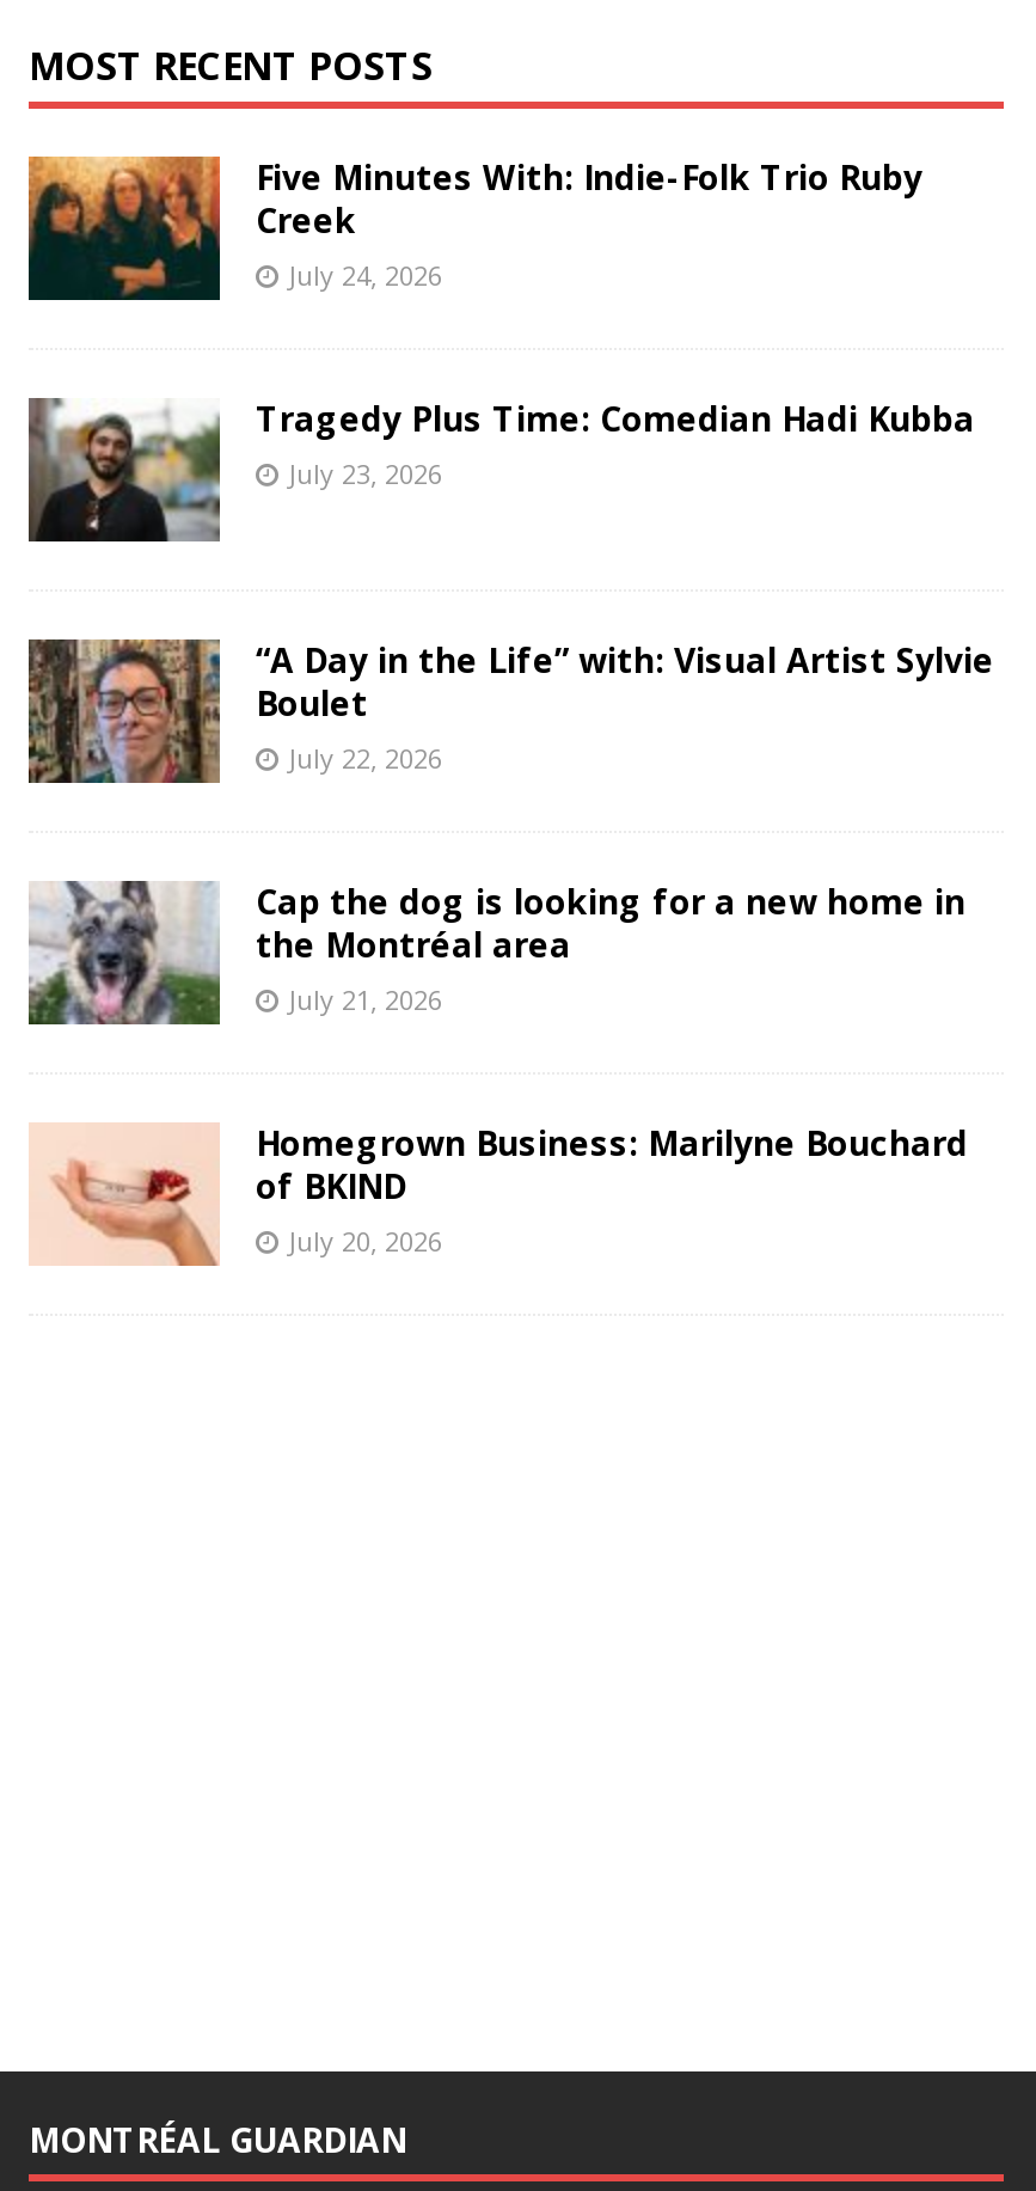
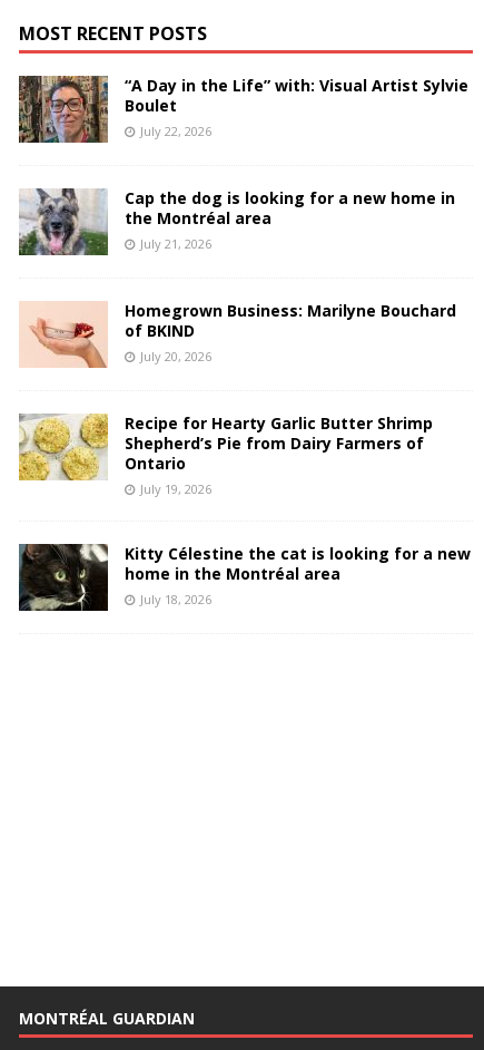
- [image]
- Five Minutes With: Indie-Folk Trio Ruby
- Creek
- July 24, 2026
- Tragedy Plus Time: Comedian Hadi Kubba
- July 23, 2026

- [image]

moved up: [image] | “A Day in the Life” with: Visual Artist Sylvie | Boulet | ... | of BKIND | July 20, 2026

+ [image]
+ Recipe for Hearty Garlic Butter Shrimp
+ Shepherd’s Pie from Dairy Farmers of
+ Ontario
+ July 19, 2026
+ Kitty Célestine the cat is looking for a new
+ home in the Montréal area
+ July 18, 2026

+ [image]
